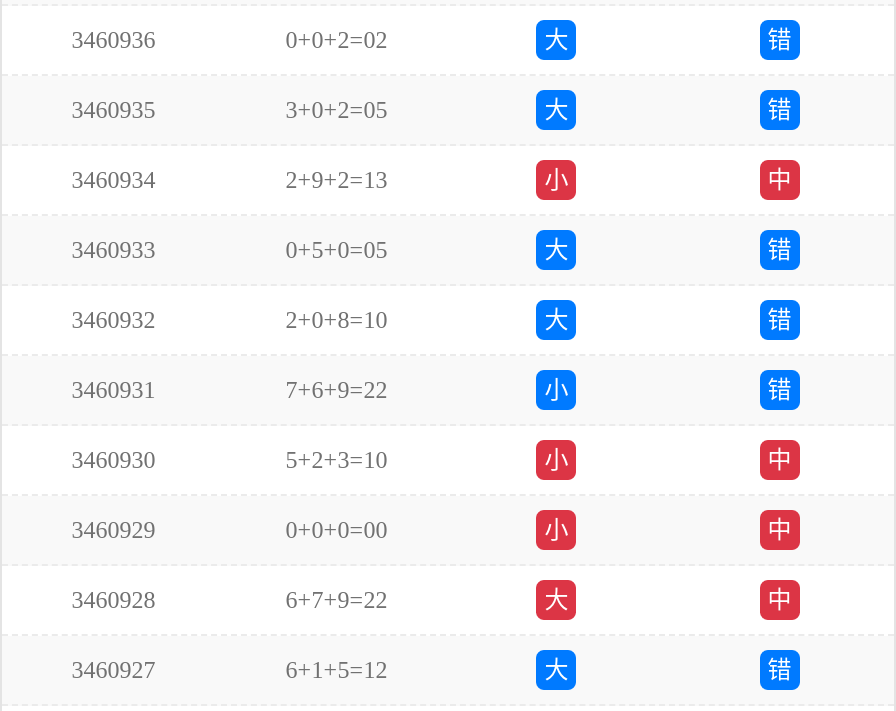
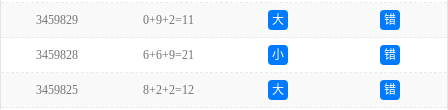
- 3460936
+ 3459829

- 0+0+2=02
+ 0+9+2=11

- 3460935
- 3+0+2=05
- 大
- 错
- 3460934
- 2+9+2=13
- 小
- 中
- 3460933
- 0+5+0=05
- 大
- 错
- 3460932
- 2+0+8=10
- 大
- 错
- 3460931
- 7+6+9=22
+ 3459828
+ 6+6+9=21

- 3460930
- 5+2+3=10
- 小
- 中
- 3460929
- 0+0+0=00
- 小
- 中
- 3460928
- 6+7+9=22
- 大
- 中
- 3460927
- 6+1+5=12
+ 3459825
+ 8+2+2=12
